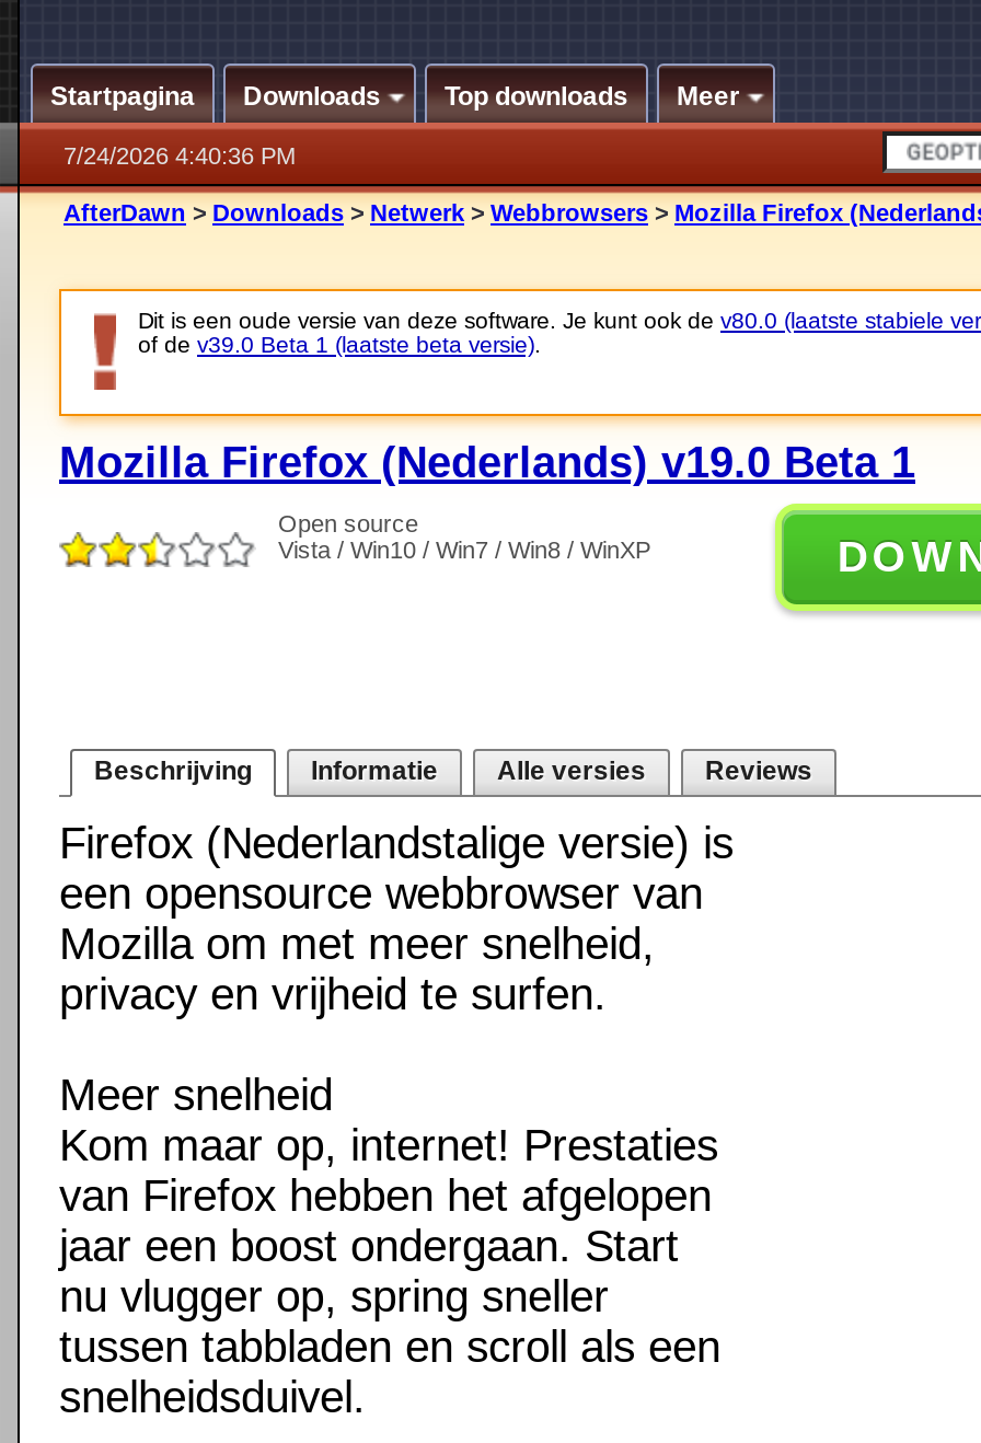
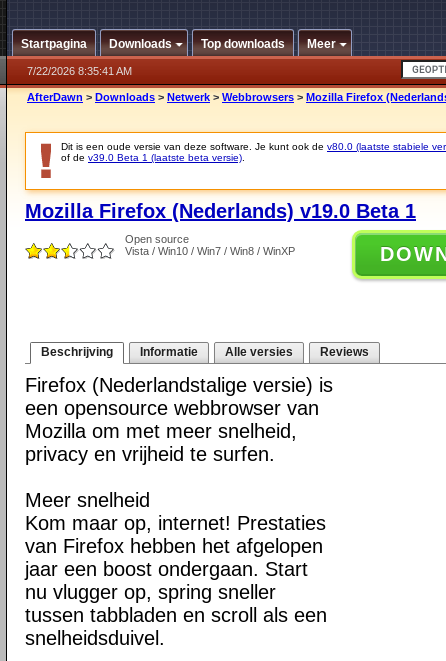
- 7/24/2026 4:40:36 PM
+ 7/22/2026 8:35:41 AM
